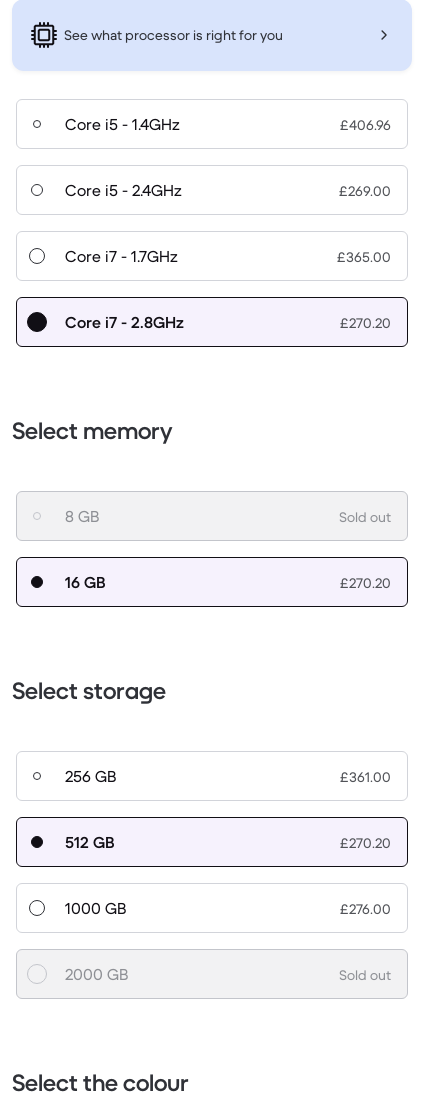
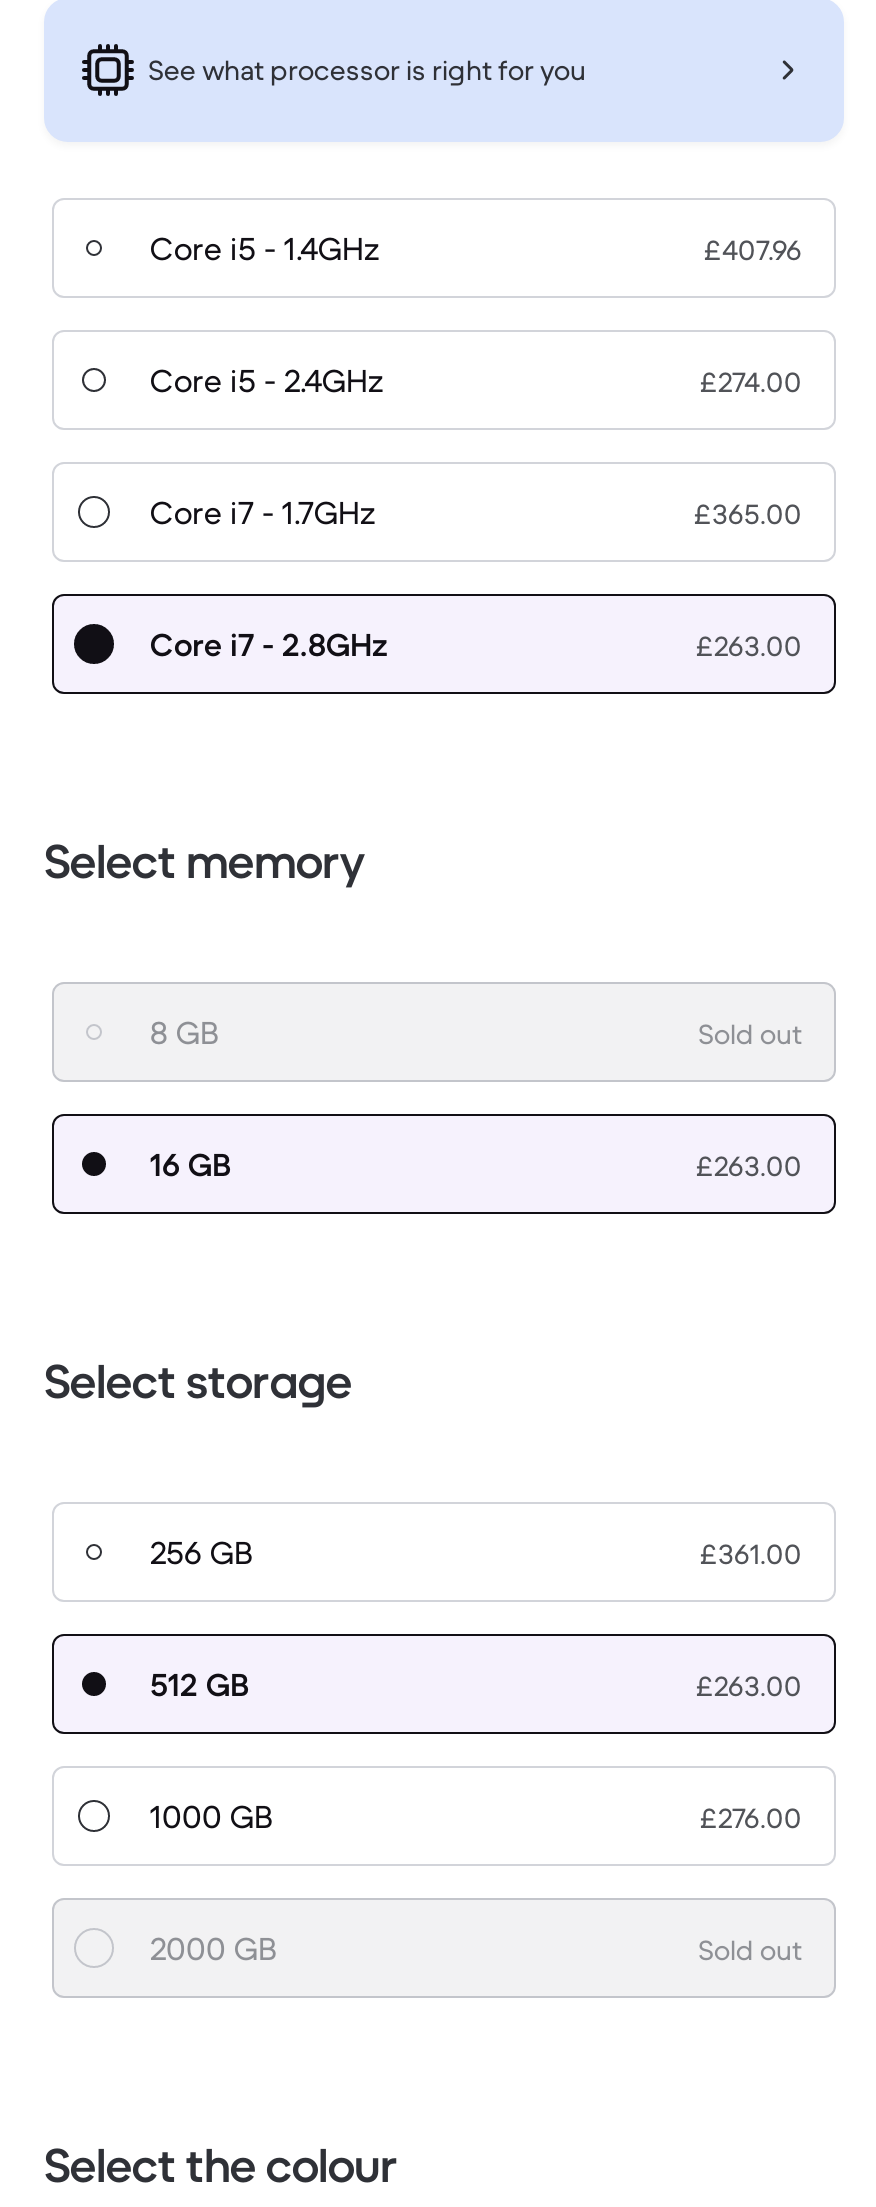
- £406.96
+ £407.96

- £269.00
+ £274.00

- £270.20
+ £263.00

- £270.20
+ £263.00

- £270.20
+ £263.00
